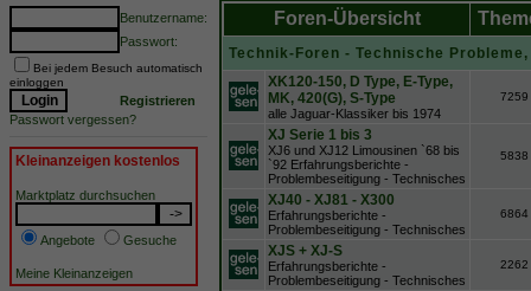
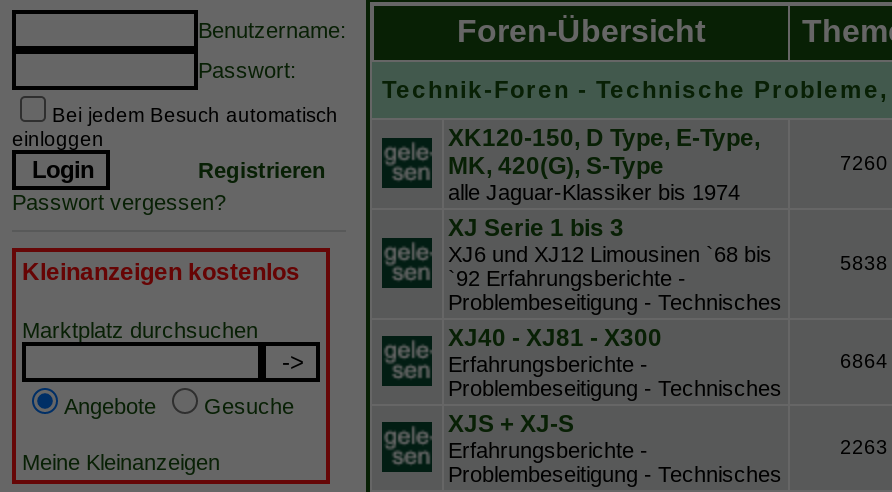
- 7259
+ 7260

- 2262
+ 2263
